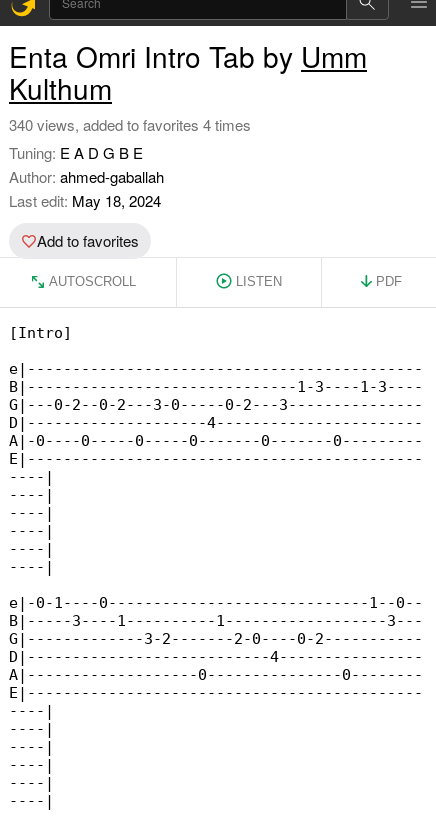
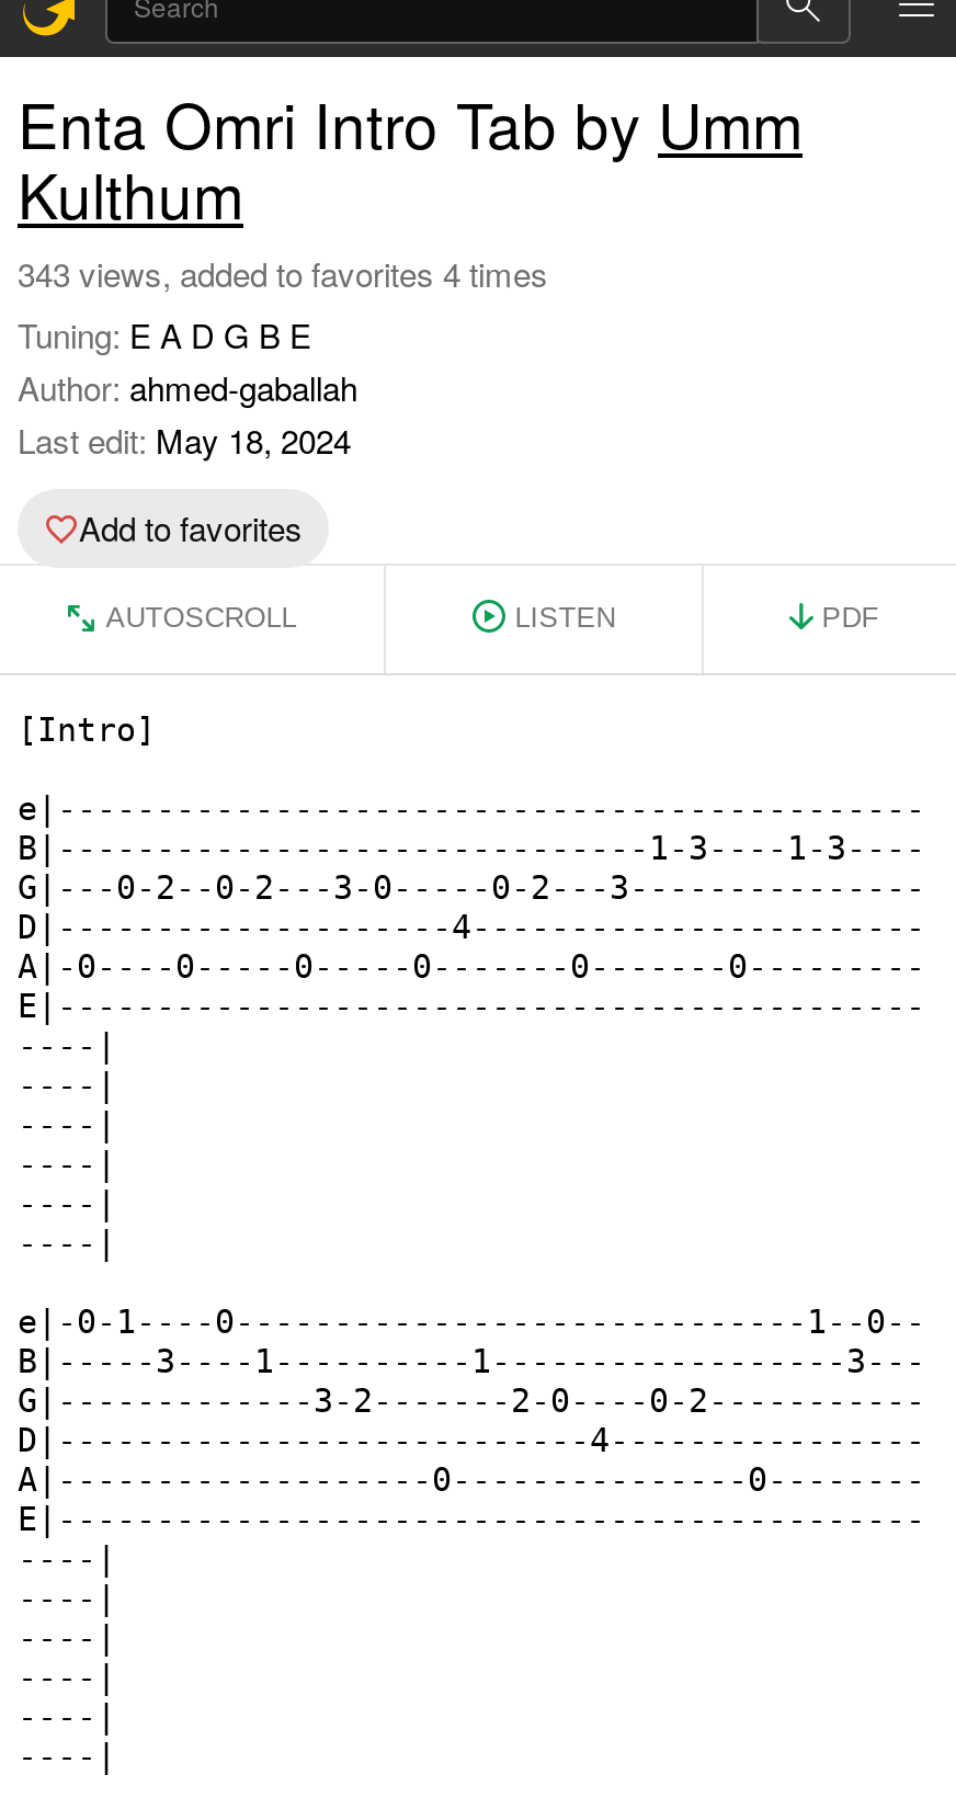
- 340 views, added to favorites 4 times
+ 343 views, added to favorites 4 times
